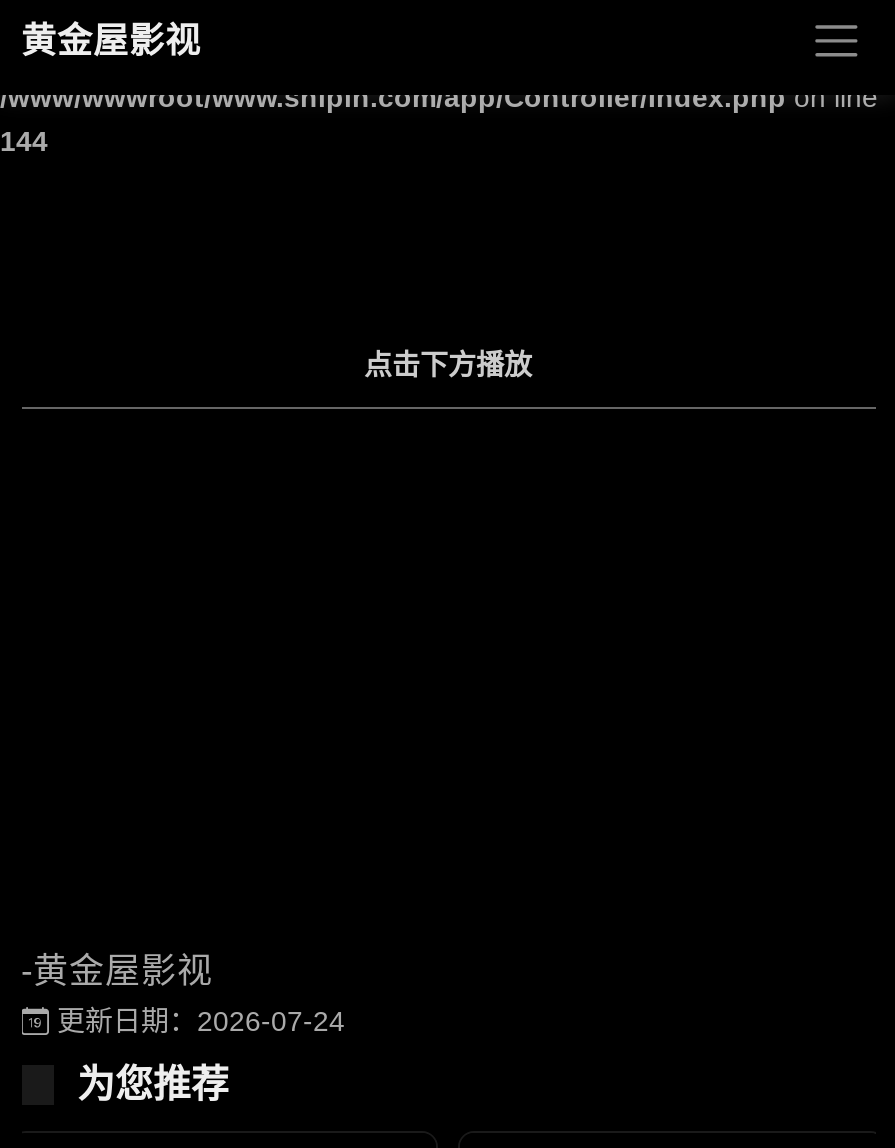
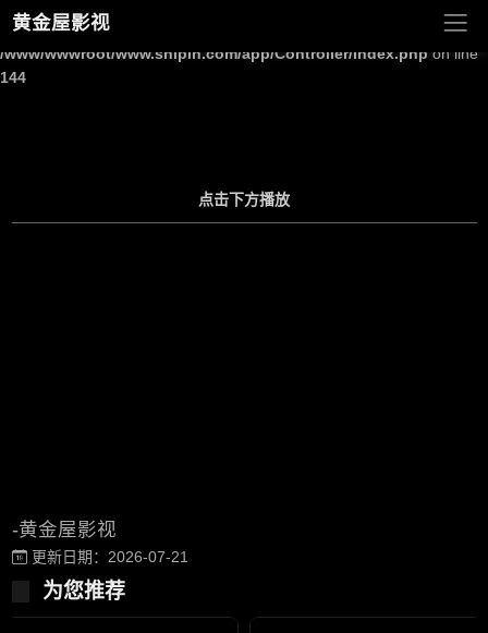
- 更新日期：2026-07-24
+ 更新日期：2026-07-21
